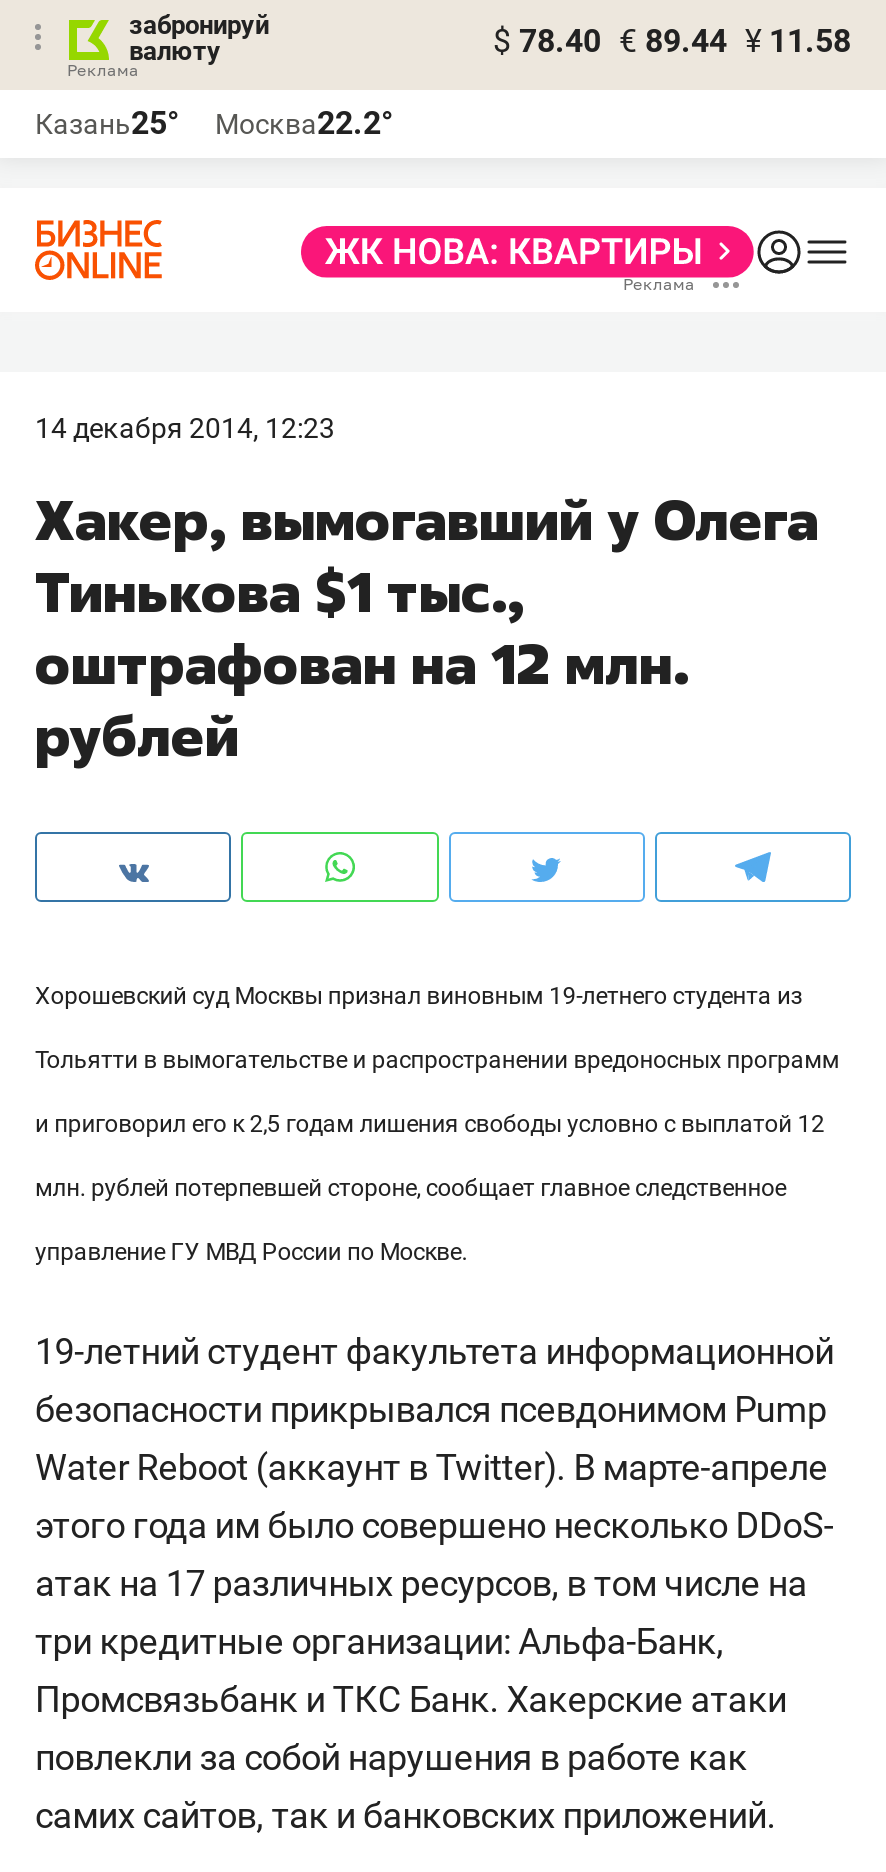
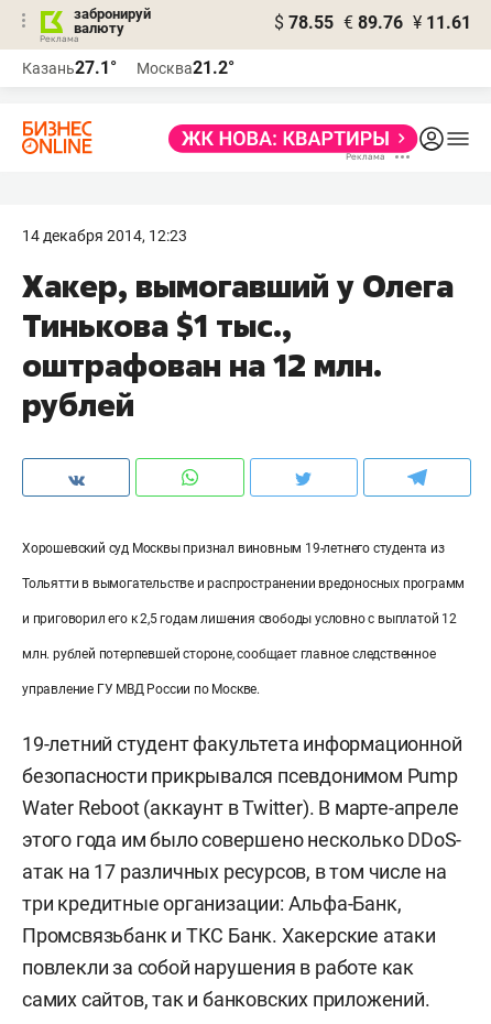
- $ 78.40 € 89.44 ¥ 11.58
+ $ 78.55 € 89.76 ¥ 11.61

- Казань25°
+ Казань27.1°

- Москва22.2°
+ Москва21.2°
